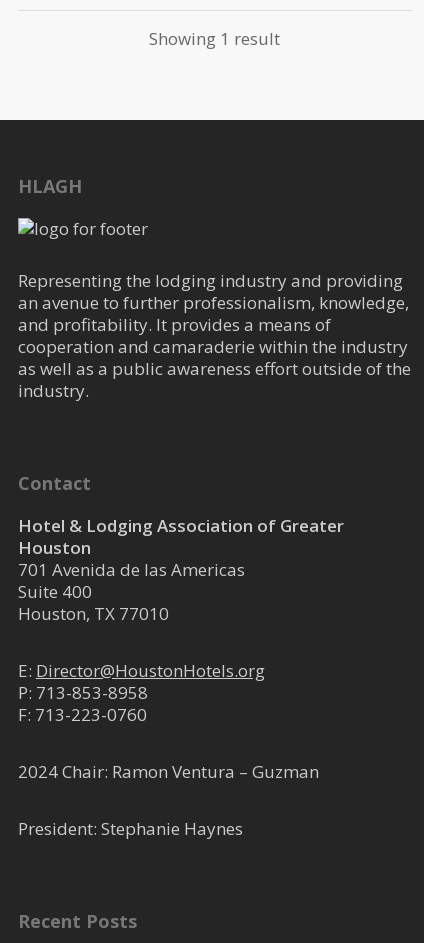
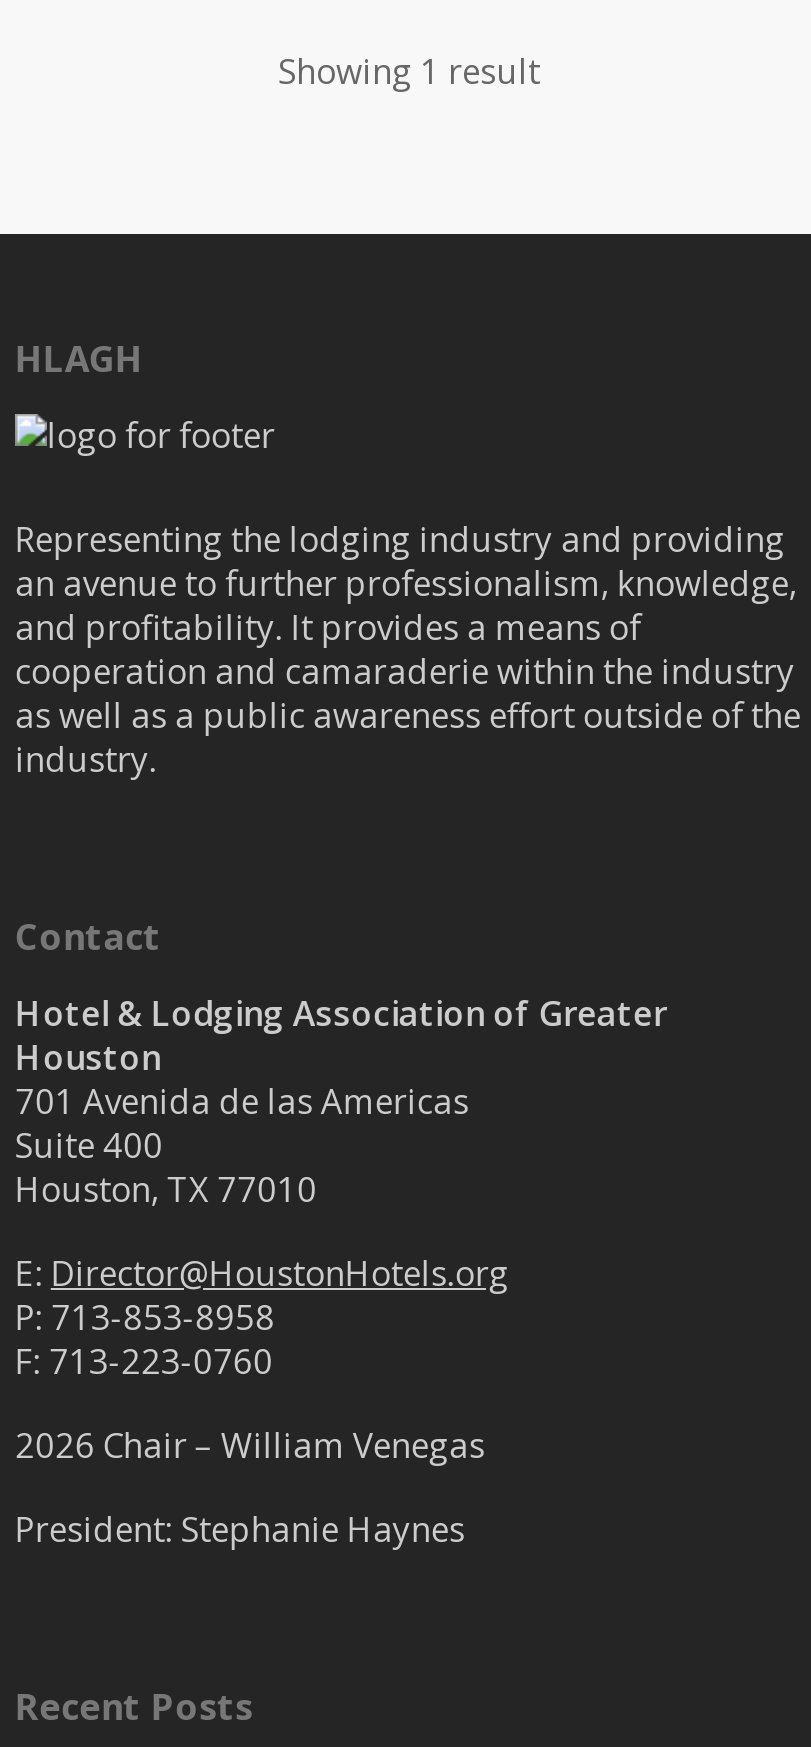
- 2024 Chair: Ramon Ventura – Guzman
+ 2026 Chair – William Venegas
